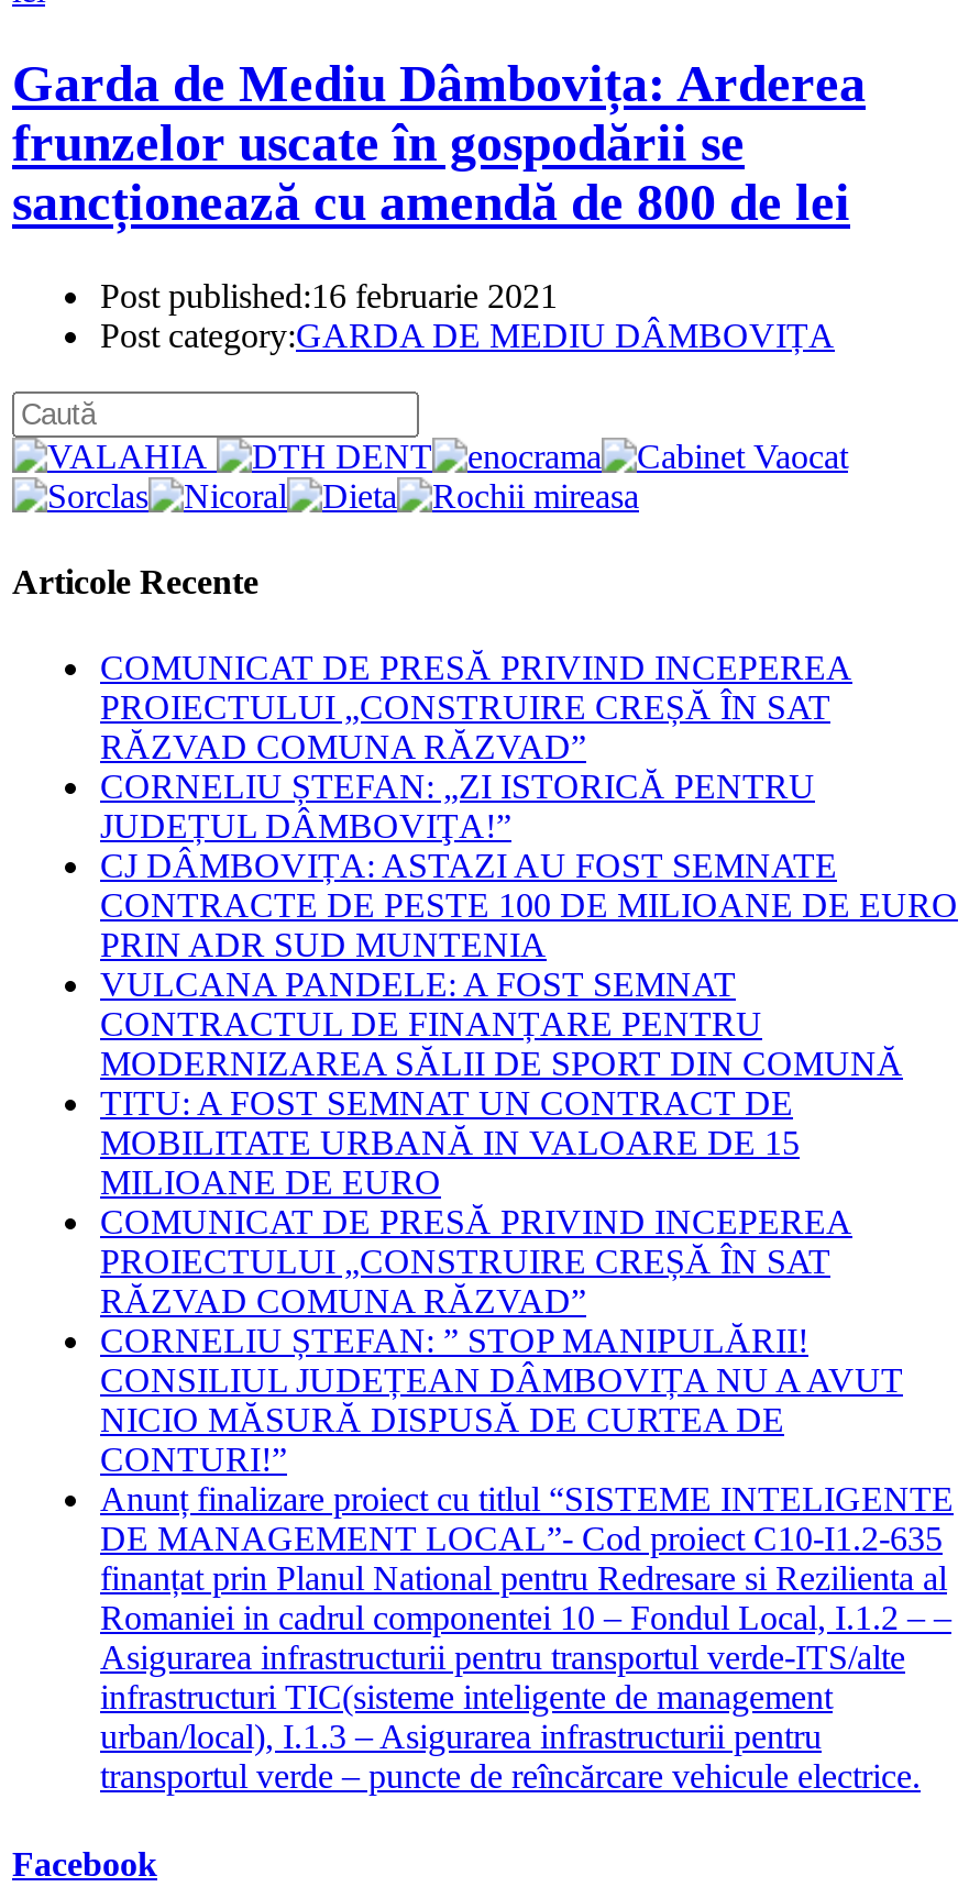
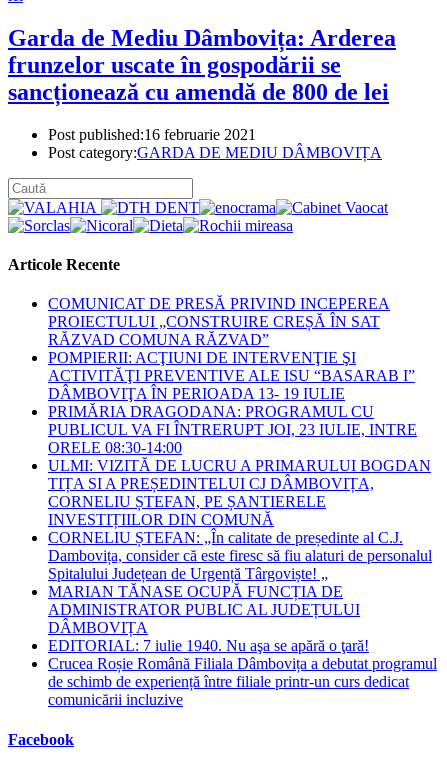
- CORNELIU ȘTEFAN: „ZI ISTORICĂ PENTRU
- JUDEȚUL DÂMBOVIŢA!”
- CJ DÂMBOVIȚA: ASTAZI AU FOST SEMNATE
- CONTRACTE DE PESTE 100 DE MILIOANE DE EURO
- PRIN ADR SUD MUNTENIA
- VULCANA PANDELE: A FOST SEMNAT
- CONTRACTUL DE FINANȚARE PENTRU
- MODERNIZAREA SĂLII DE SPORT DIN COMUNĂ
- TITU: A FOST SEMNAT UN CONTRACT DE
- MOBILITATE URBANĂ IN VALOARE DE 15
- MILIOANE DE EURO
- COMUNICAT DE PRESĂ PRIVIND INCEPEREA
- PROIECTULUI „CONSTRUIRE CREȘĂ ÎN SAT
- RĂZVAD COMUNA RĂZVAD”
- CORNELIU ȘTEFAN: ” STOP MANIPULĂRII!
- CONSILIUL JUDEȚEAN DÂMBOVIȚA NU A AVUT
- NICIO MĂSURĂ DISPUSĂ DE CURTEA DE
- CONTURI!”
- Anunț finalizare proiect cu titlul “SISTEME INTELIGENTE
- DE MANAGEMENT LOCAL”- Cod proiect C10-I1.2-635
- finanțat prin Planul National pentru Redresare si Rezilienta al
- Romaniei in cadrul componentei 10 – Fondul Local, I.1.2 – –
- Asigurarea infrastructurii pentru transportul verde-ITS/alte
- infrastructuri TIC(sisteme inteligente de management
- urban/local), I.1.3 – Asigurarea infrastructurii pentru
- transportul verde – puncte de reîncărcare vehicule electrice.
+ POMPIERII: ACŢIUNI DE INTERVENŢIE ŞI
+ ACTIVITĂŢI PREVENTIVE ALE ISU “BASARAB I”
+ DÂMBOVIŢA ÎN PERIOADA 13- 19 IULIE
+ PRIMĂRIA DRAGODANA: PROGRAMUL CU
+ PUBLICUL VA FI ÎNTRERUPT JOI, 23 IULIE, INTRE
+ ORELE 08:30-14:00
+ ULMI: VIZITĂ DE LUCRU A PRIMARULUI BOGDAN
+ TIȚA SI A PREȘEDINTELUI CJ DÂMBOVIȚA,
+ CORNELIU ȘTEFAN, PE ȘANTIERELE
+ INVESTIȚIILOR DIN COMUNĂ
+ CORNELIU ȘTEFAN: „În calitate de președinte al C.J.
+ Dambovița, consider că este firesc să fiu alaturi de personalul
+ Spitalului Județean de Urgență Târgoviște! „
+ MARIAN TĂNASE OCUPĂ FUNCȚIA DE
+ ADMINISTRATOR PUBLIC AL JUDEȚULUI
+ DÂMBOVIȚA
+ EDITORIAL: 7 iulie 1940. Nu aşa se apără o ţară!
+ Crucea Roșie Română Filiala Dâmbovița a debutat programul
+ de schimb de experiență între filiale printr-un curs dedicat
+ comunicării incluzive
